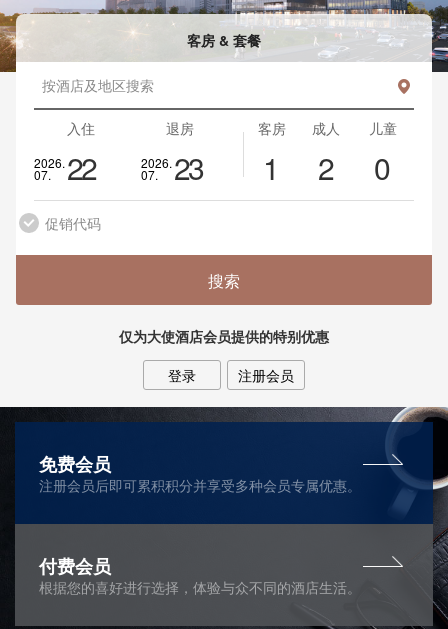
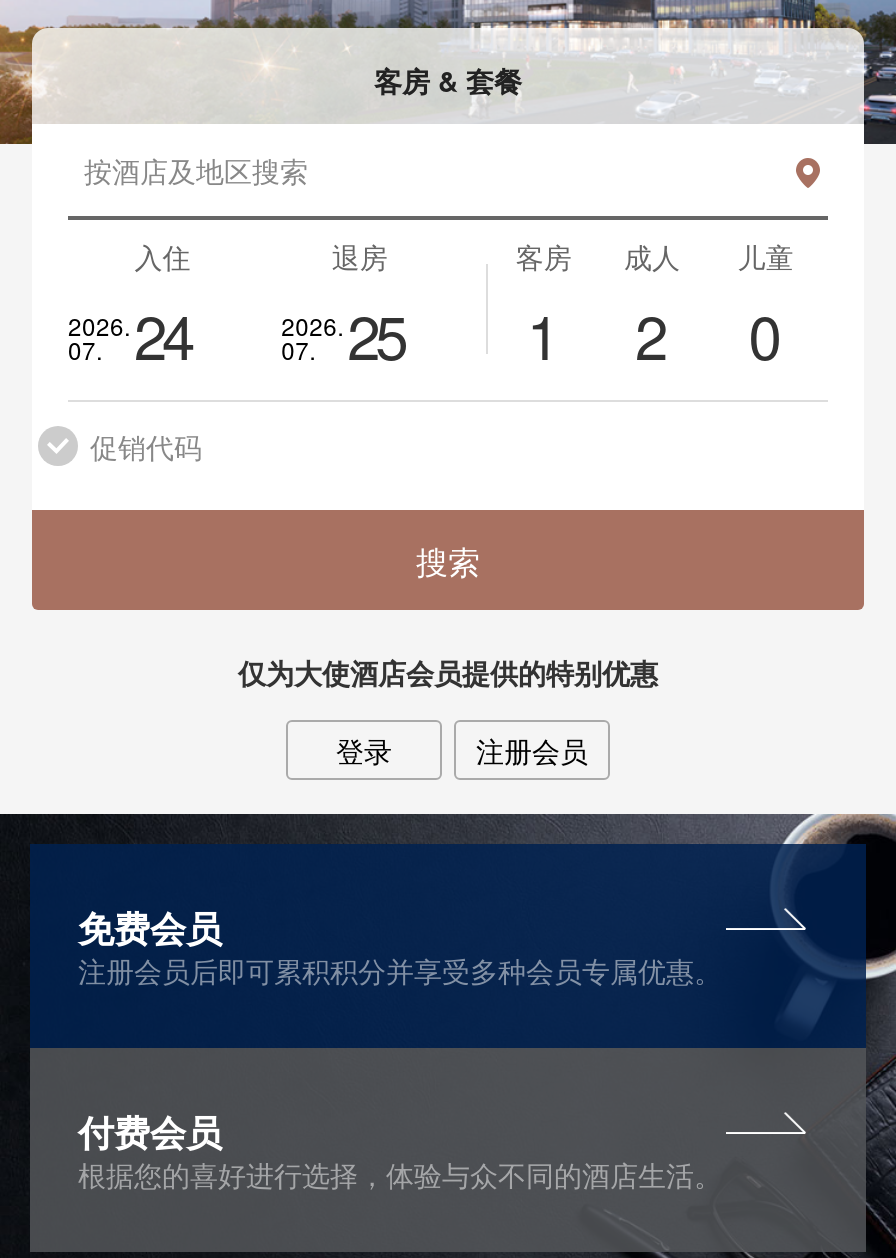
- 22
+ 24

- 23
+ 25
